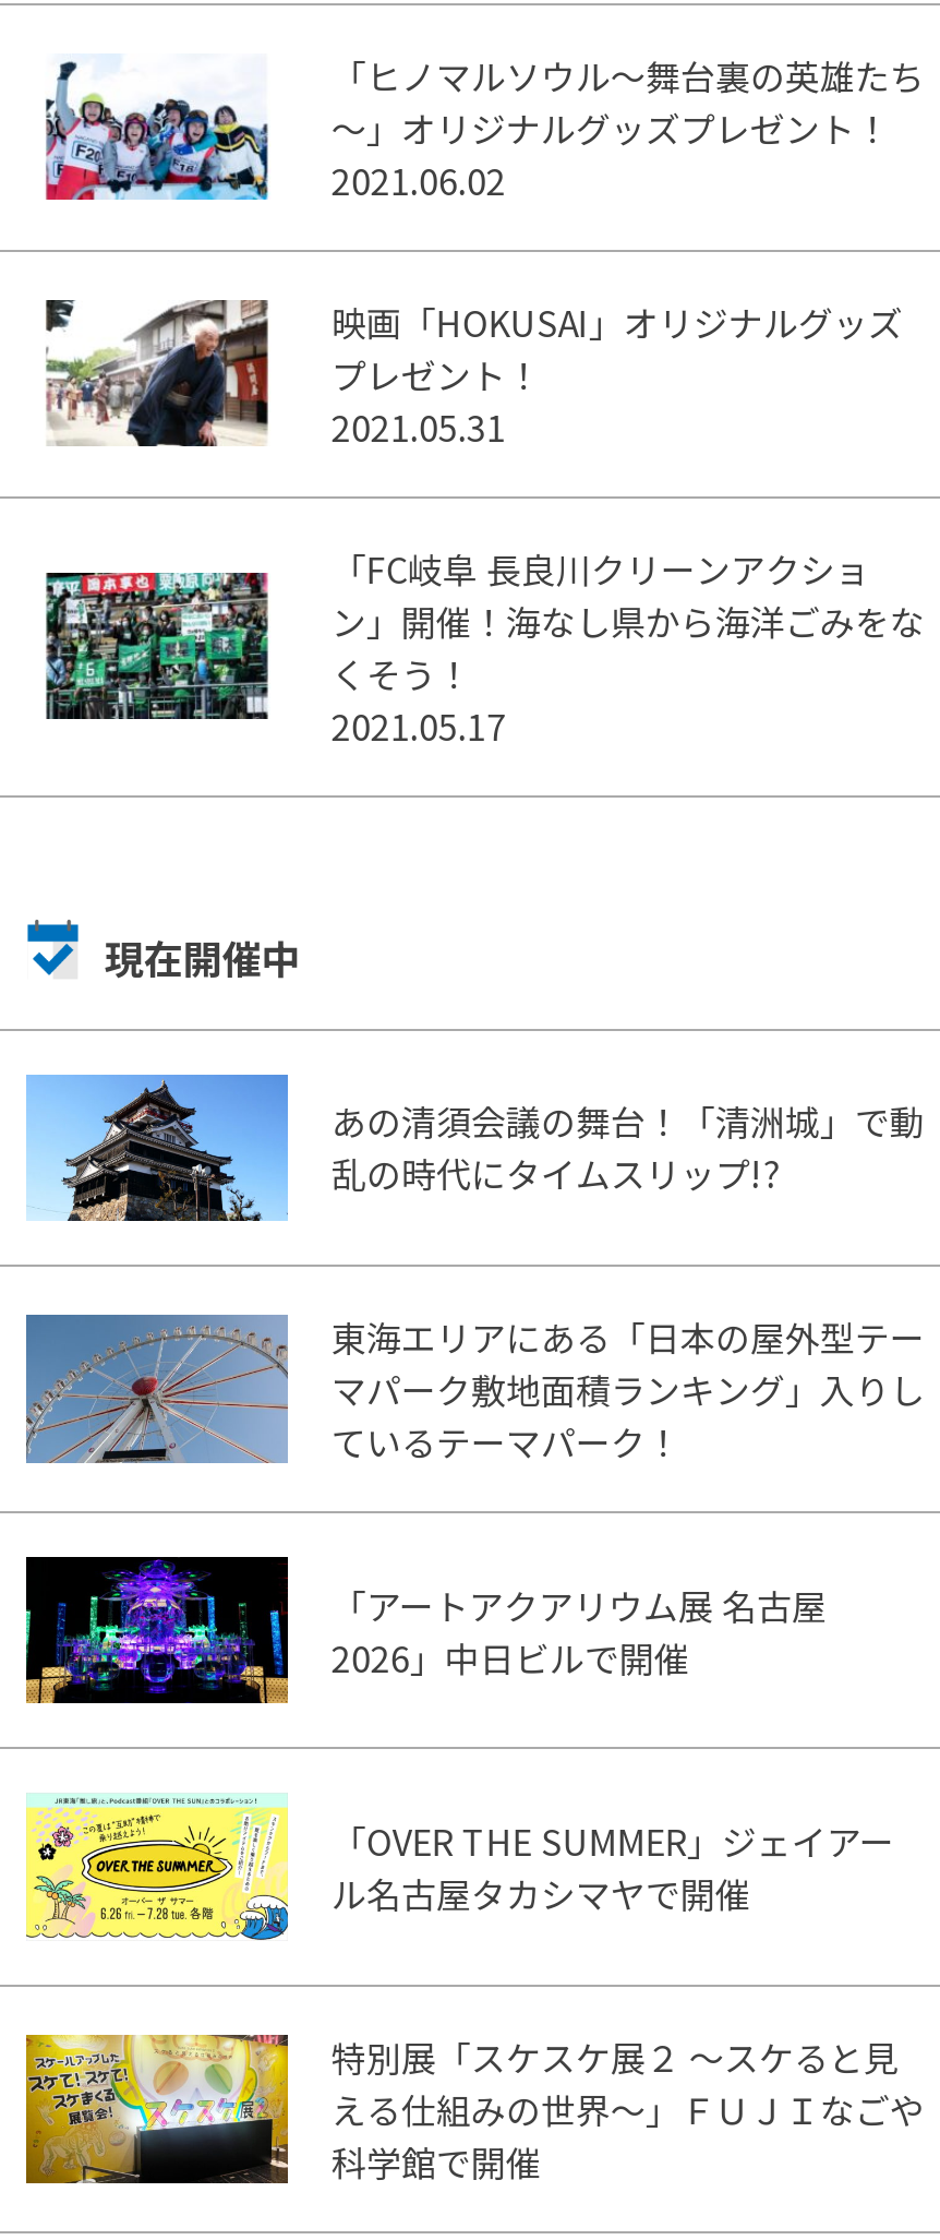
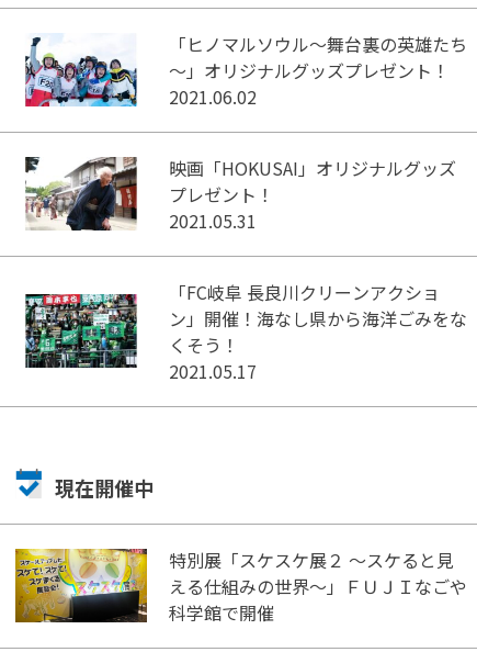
- [image]
- あの清須会議の舞台！「清洲城」で動
- 乱の時代にタイムスリップ!?
- 東海エリアにある「日本の屋外型テー
- マパーク敷地面積ランキング」入りし
- ているテーマパーク！
- 「アートアクアリウム展 名古屋
- 2026」中日ビルで開催

- [image]

- [image]

- [image]
- 「OVER THE SUMMER」ジェイアー
- ル名古屋タカシマヤで開催
